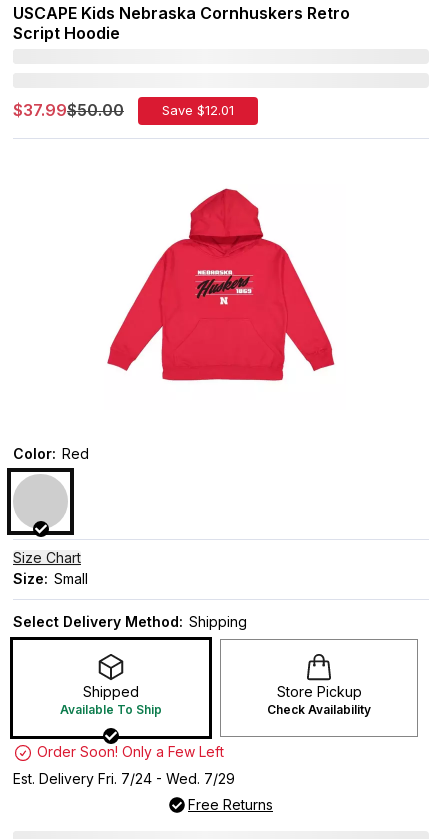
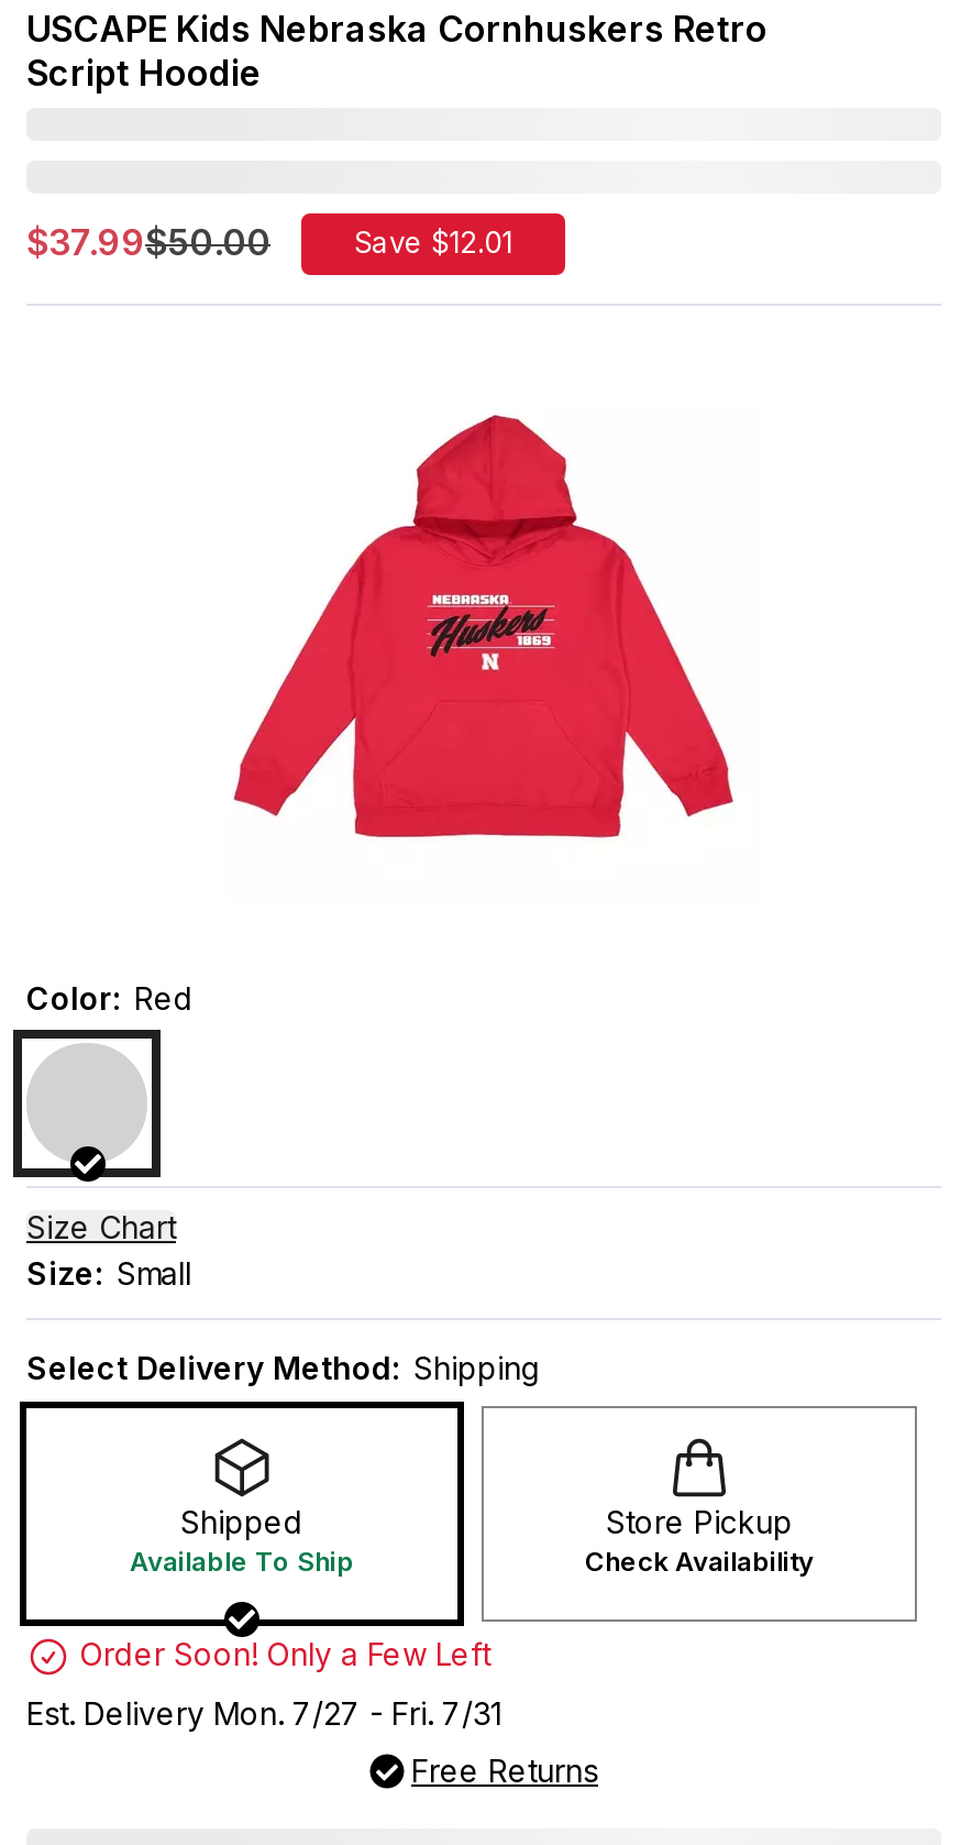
- Est. Delivery Fri. 7/24 - Wed. 7/29
+ Est. Delivery Mon. 7/27 - Fri. 7/31
